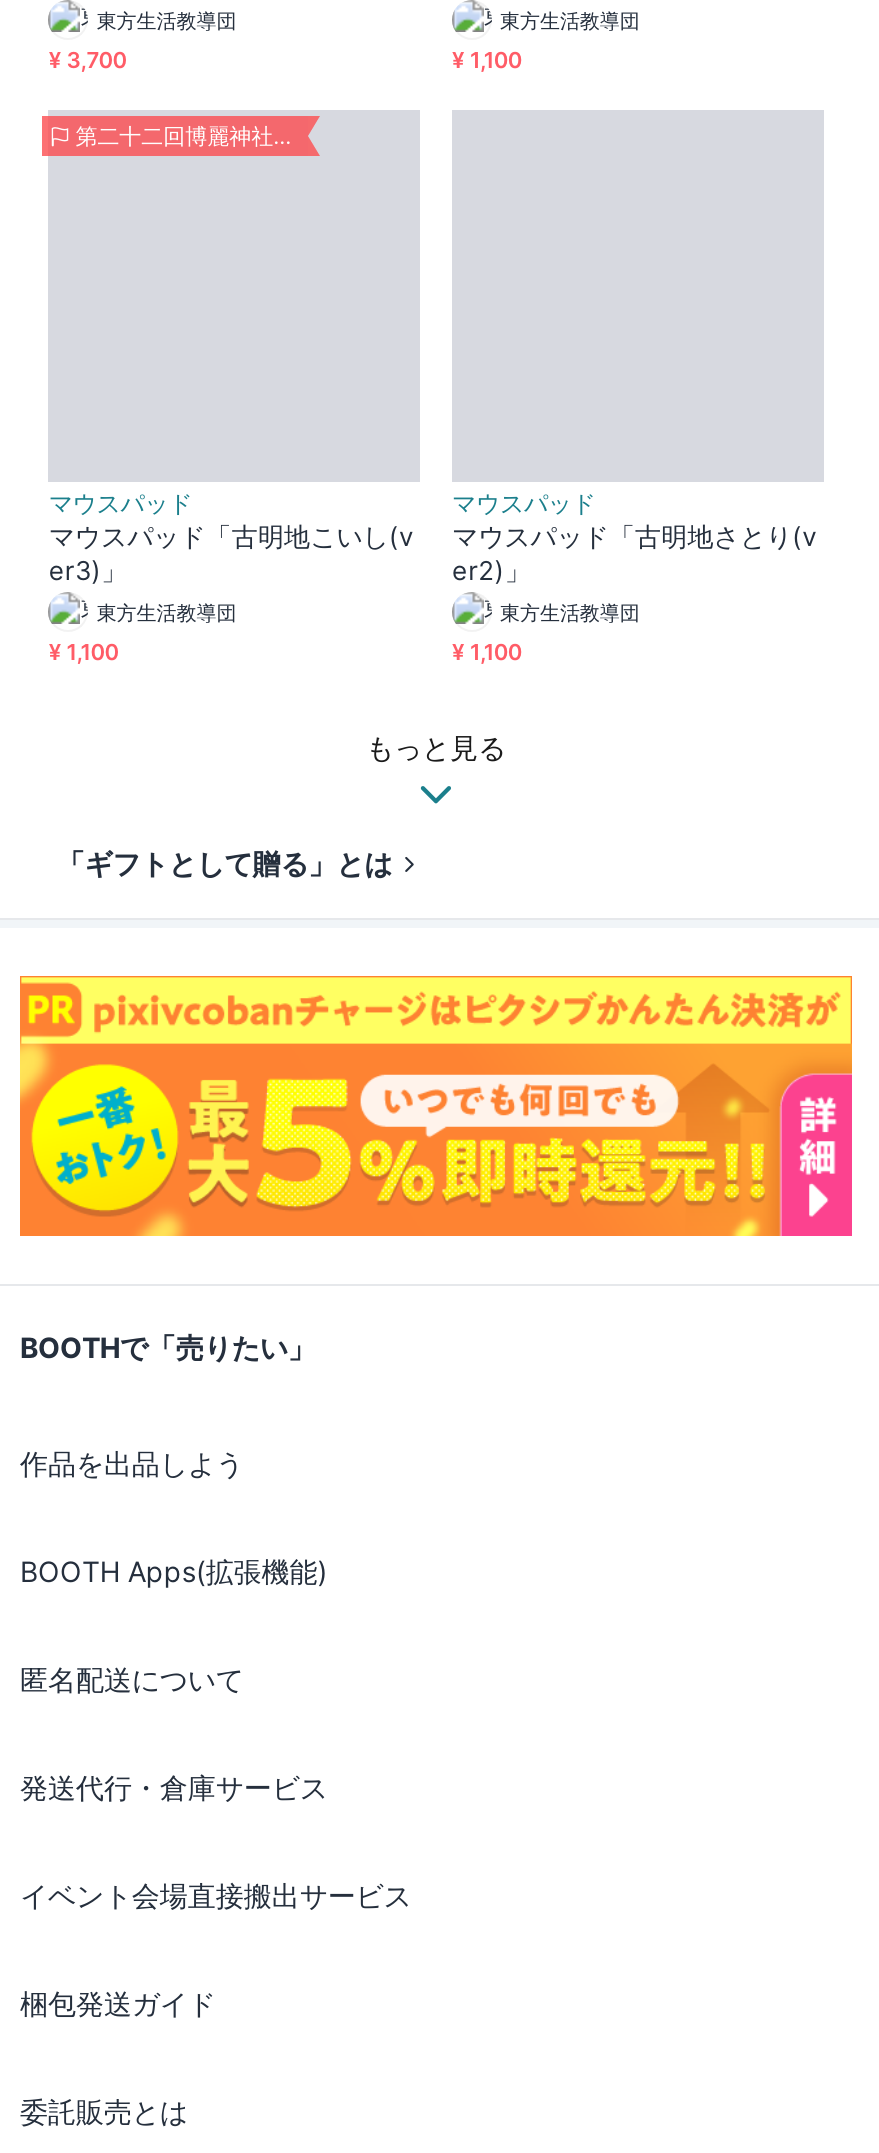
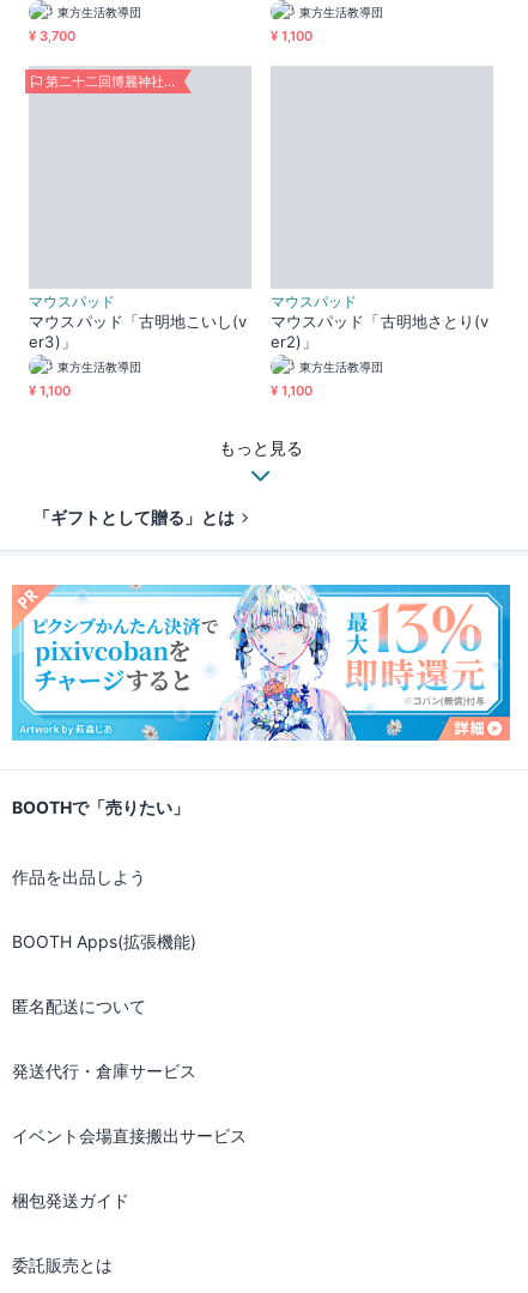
- [image]
+ [image]
